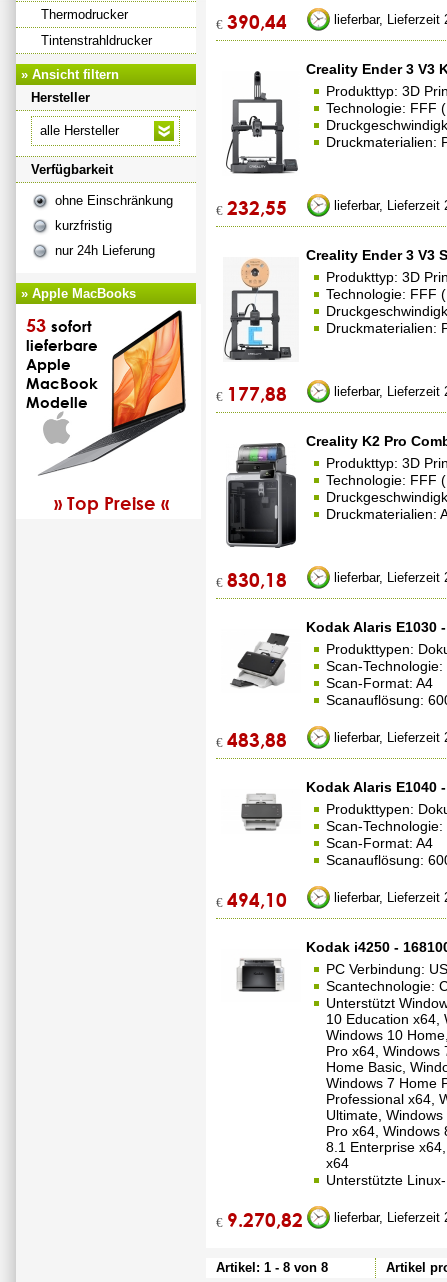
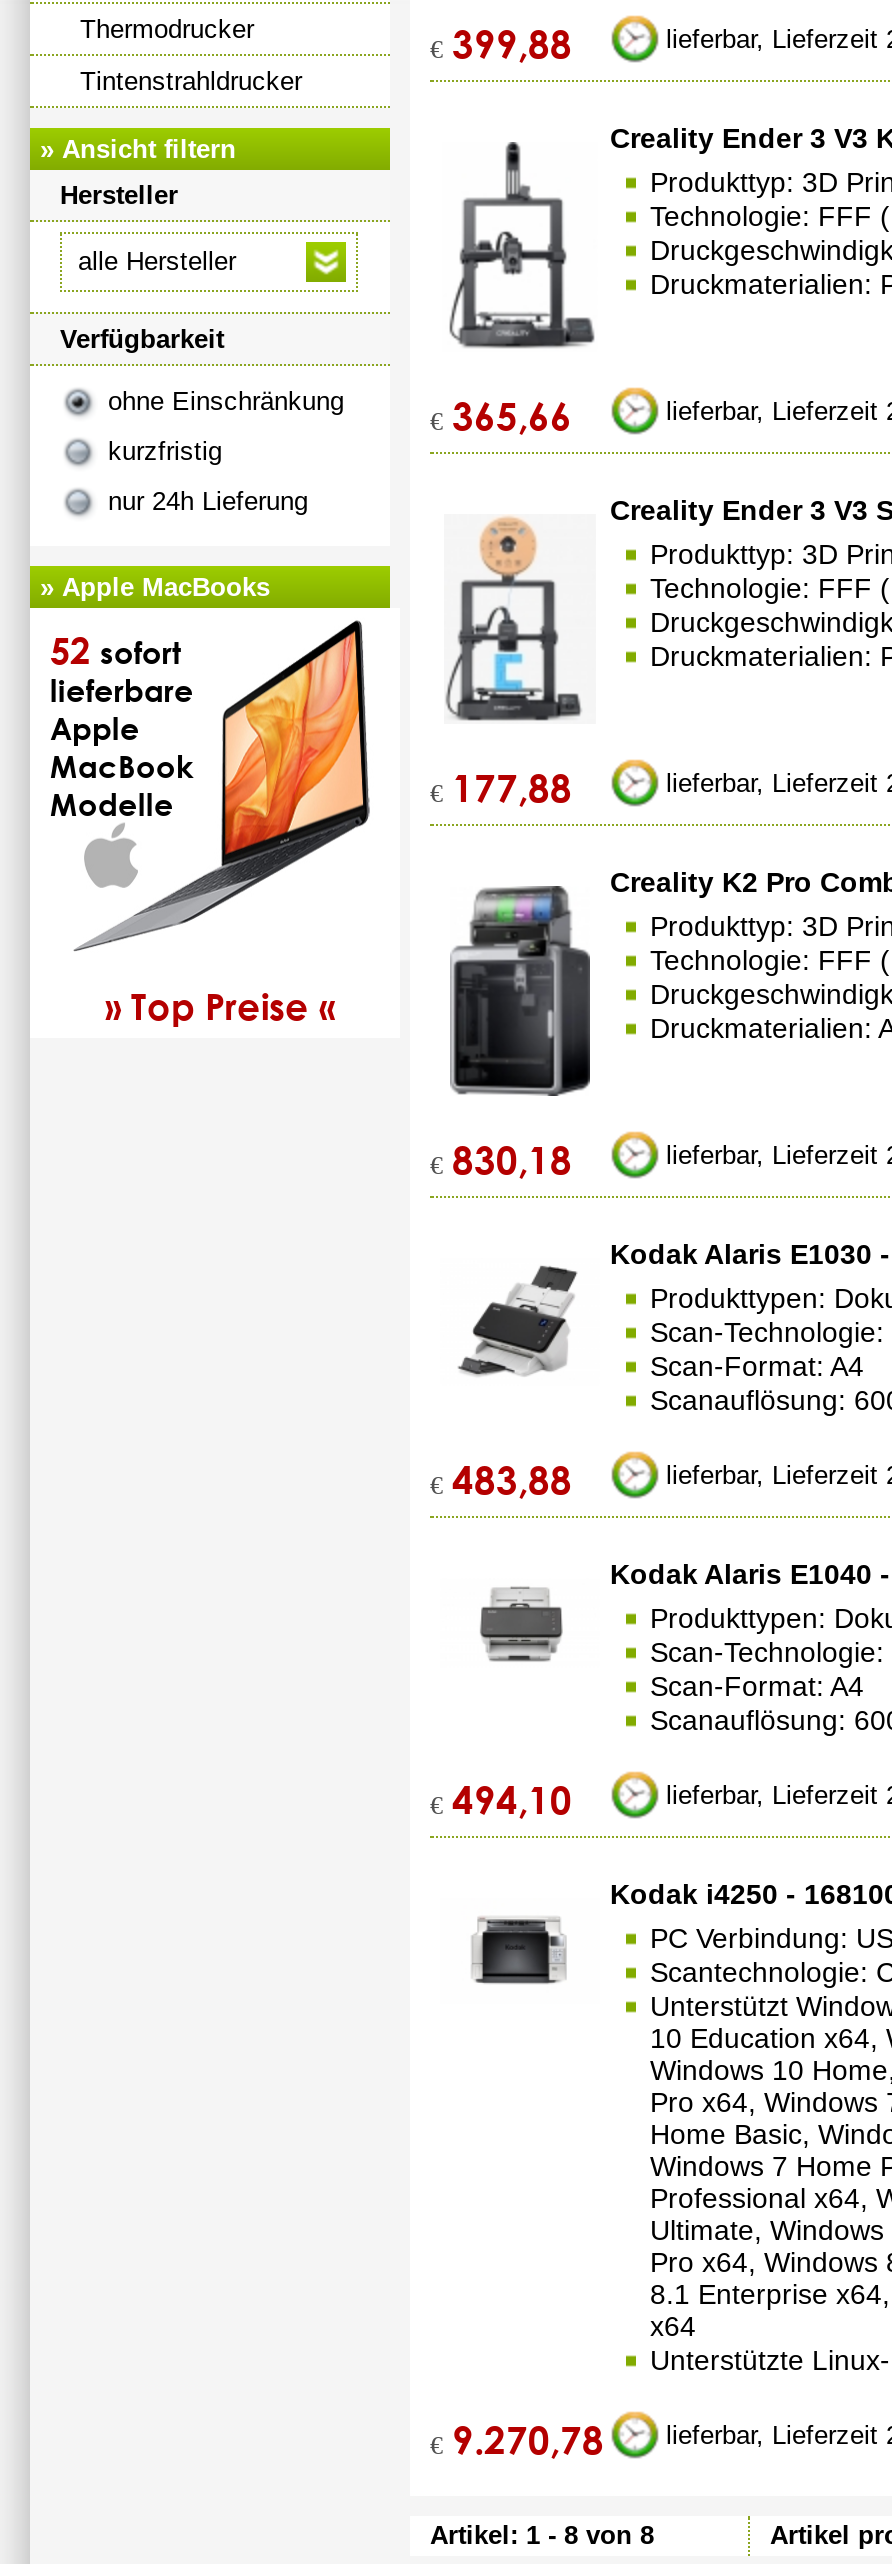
- €390,44
+ €399,88

- €232,55
+ €365,66

- 53 sofort
+ 52 sofort

- €9.270,82
+ €9.270,78
